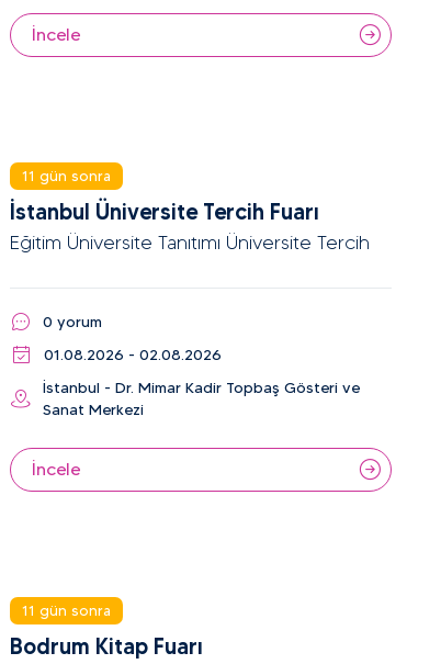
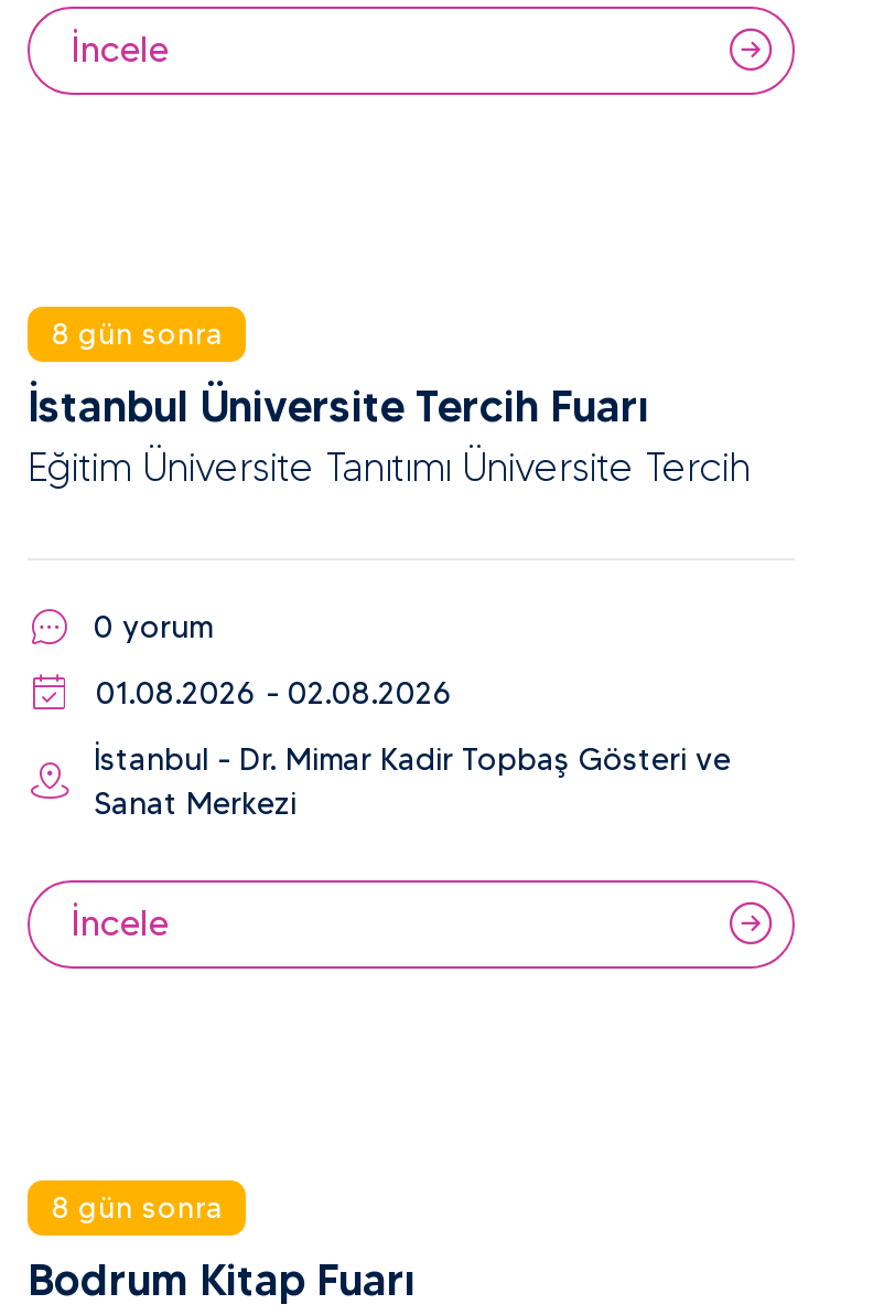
- 11 gün sonra
+ 8 gün sonra

- 11 gün sonra
+ 8 gün sonra
